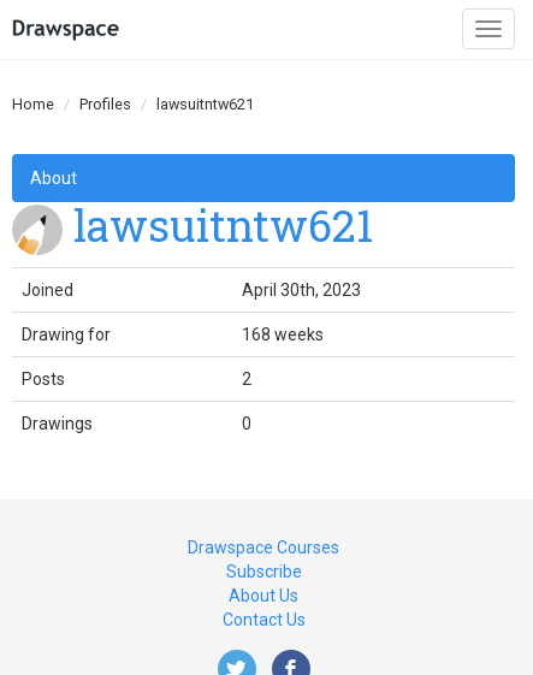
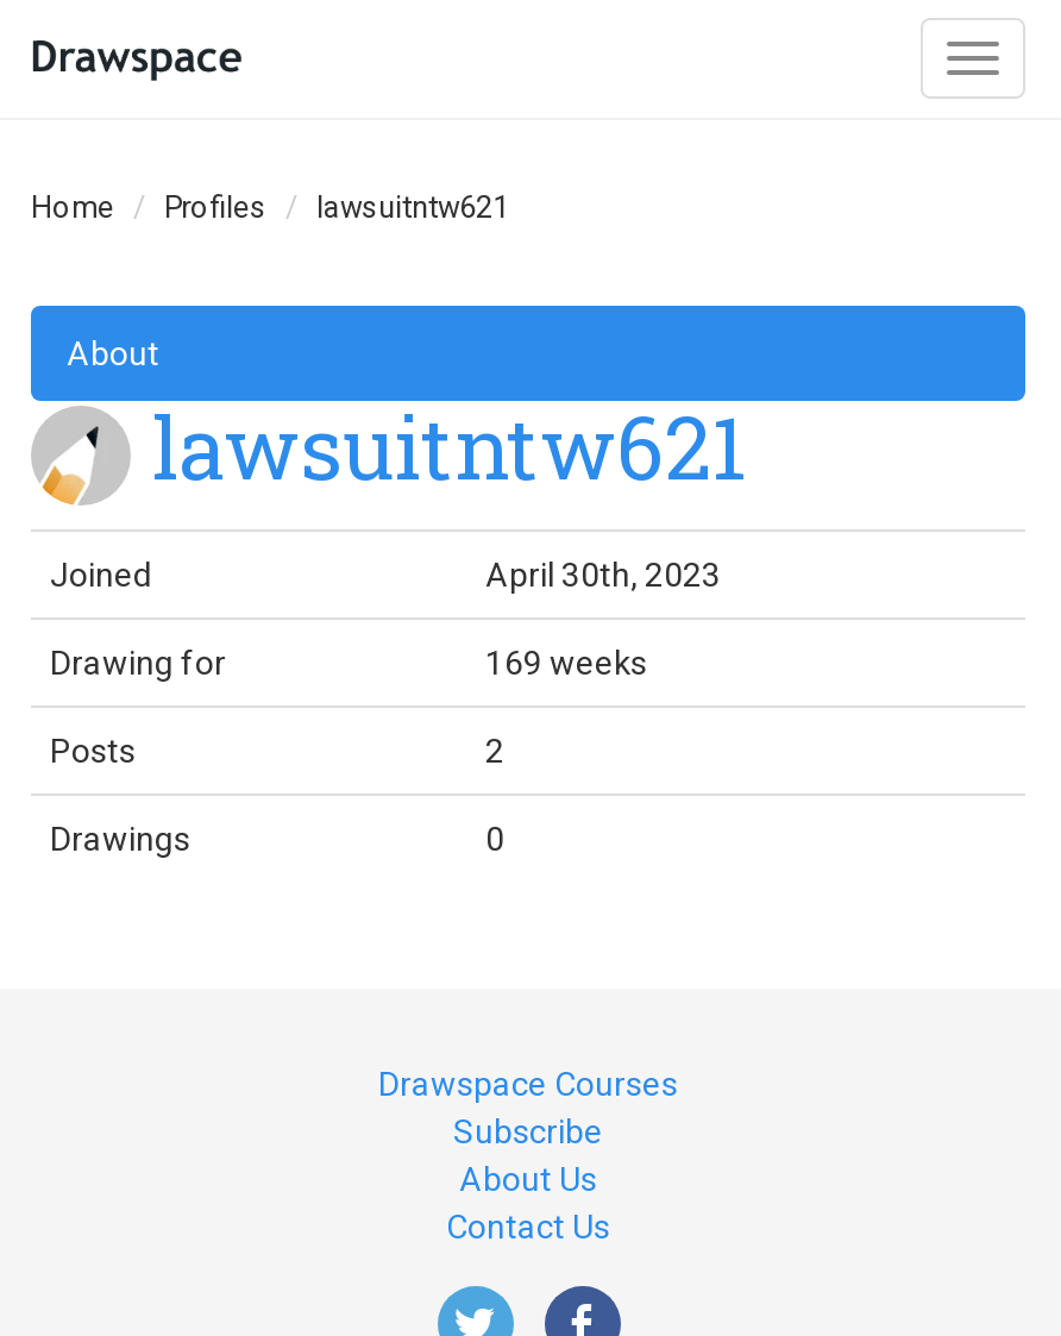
- 168 weeks
+ 169 weeks
